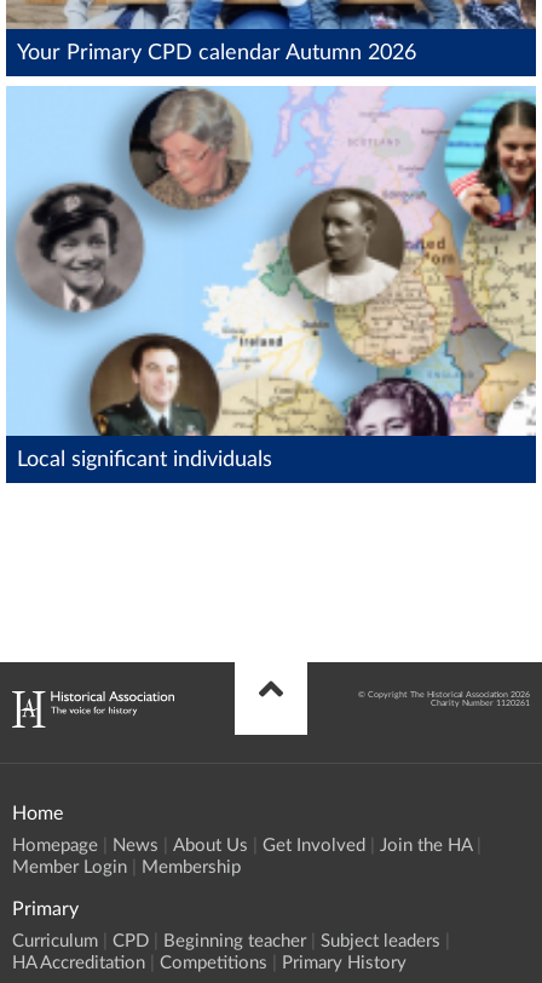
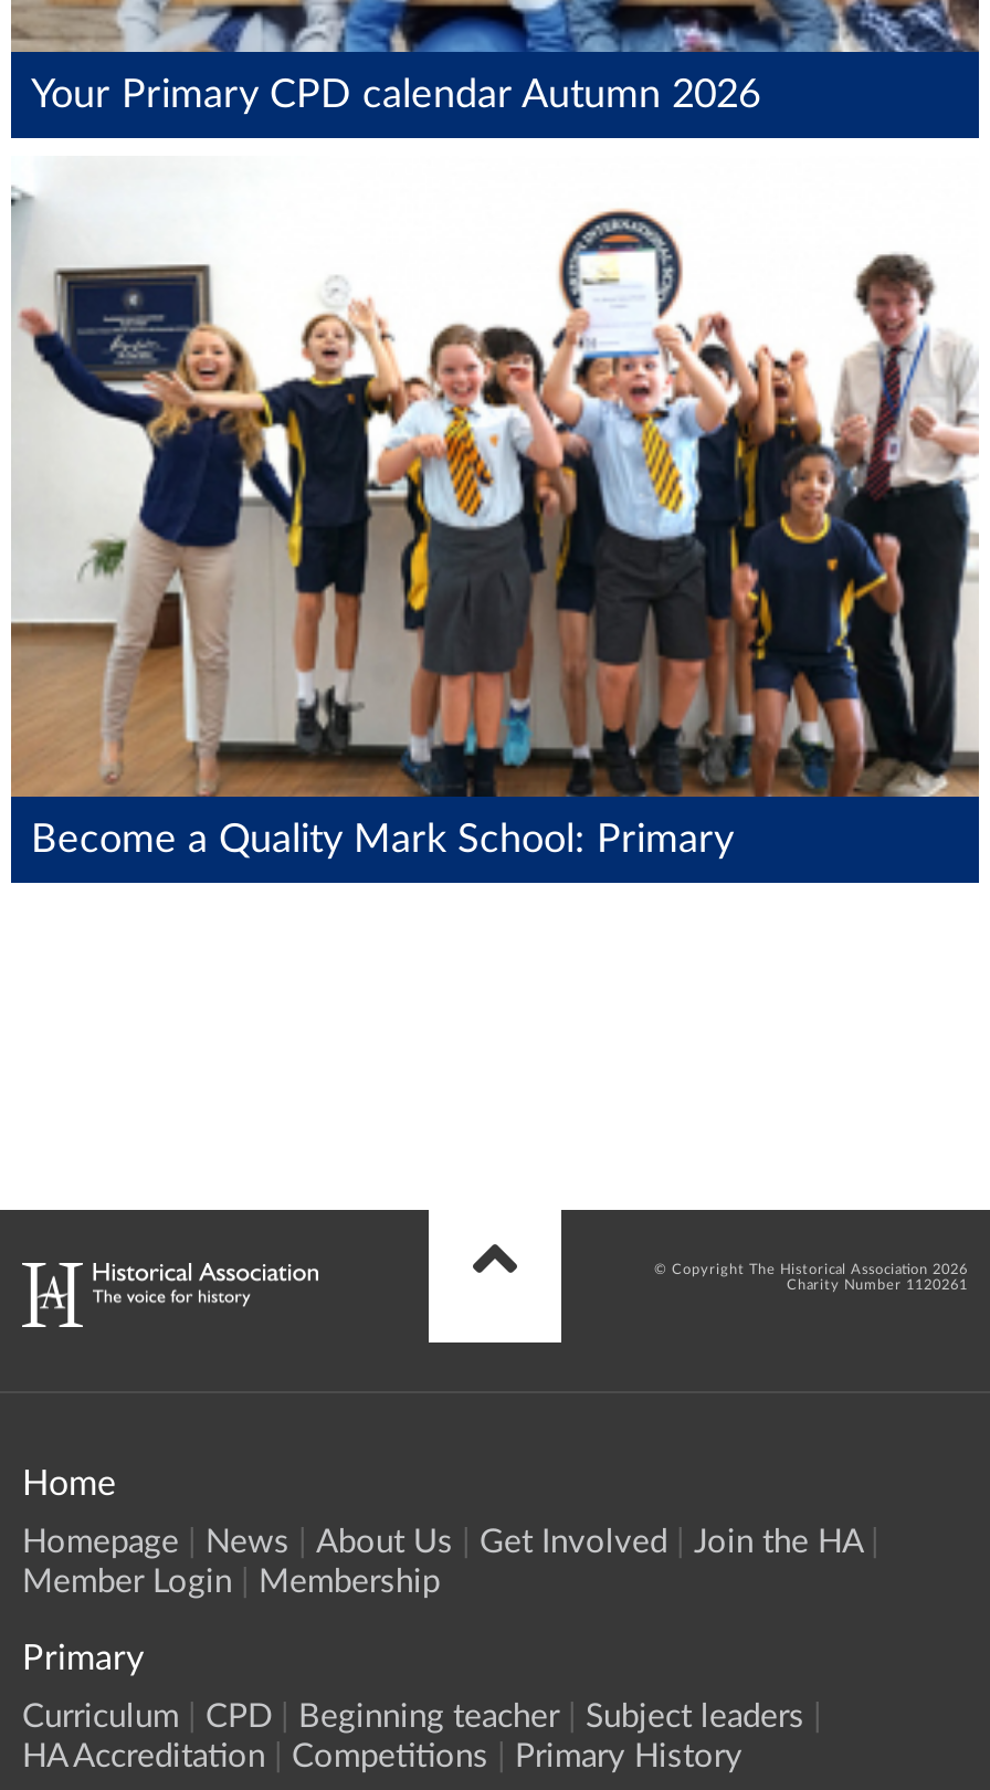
- [image]
- Local significant individuals
+ [image]
+ Become a Quality Mark School: Primary
